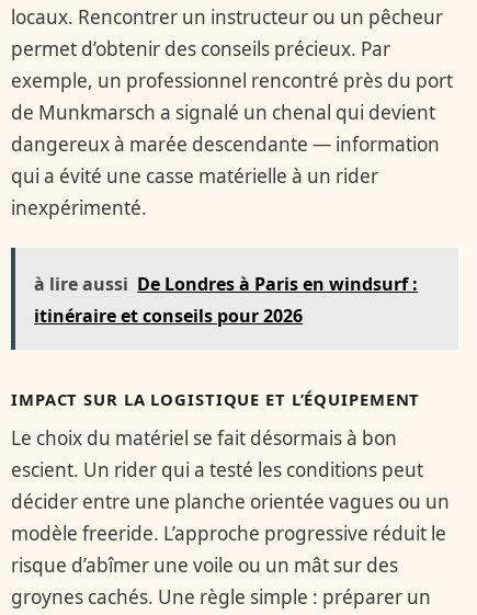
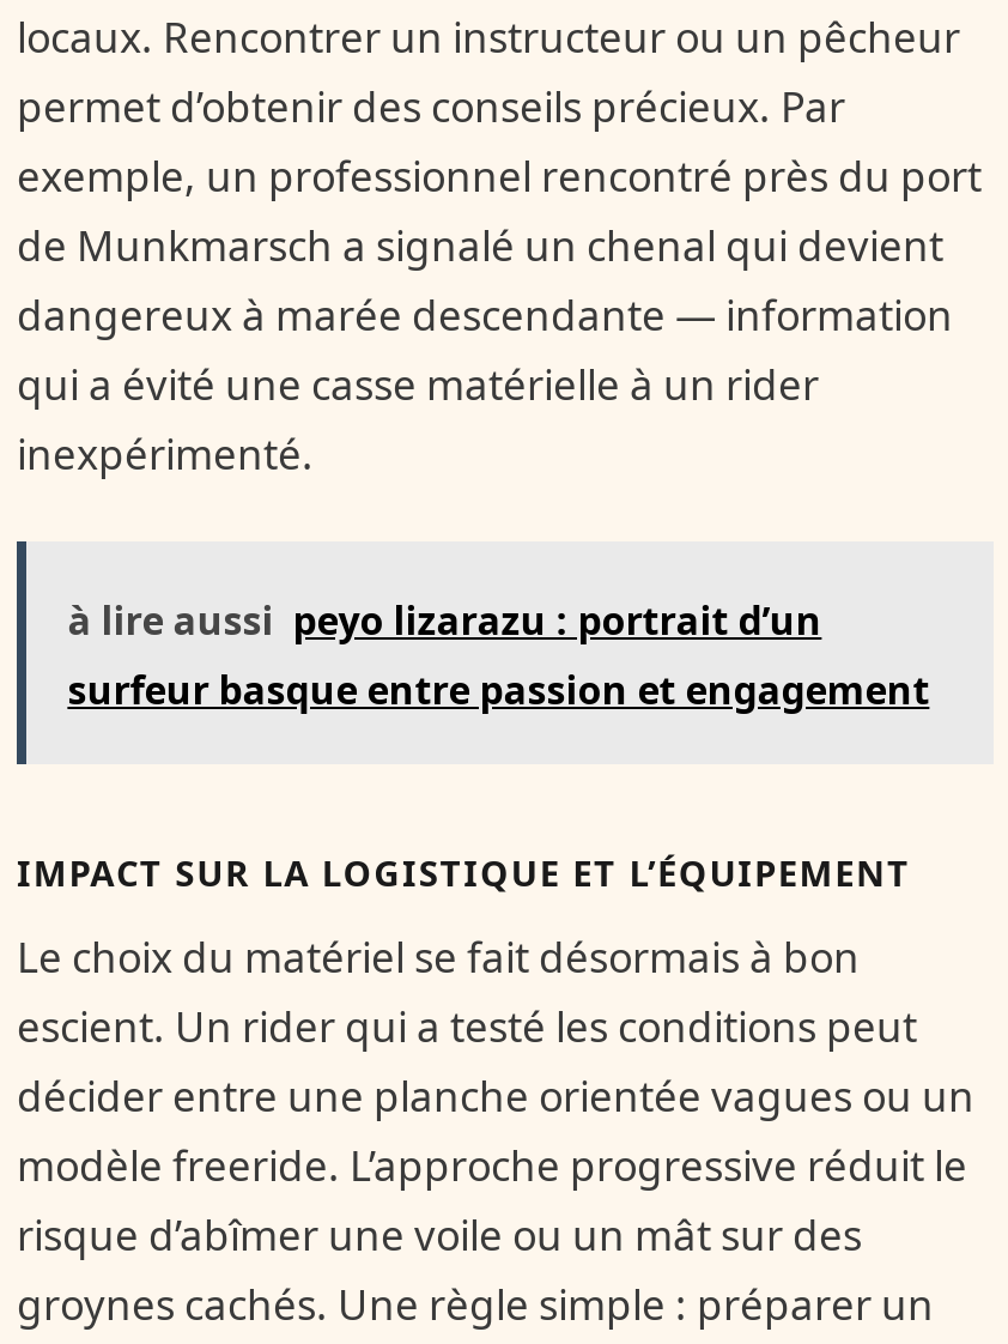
- à lire aussi De Londres à Paris en windsurf :
- itinéraire et conseils pour 2026
+ à lire aussi peyo lizarazu : portrait d’un
+ surfeur basque entre passion et engagement
